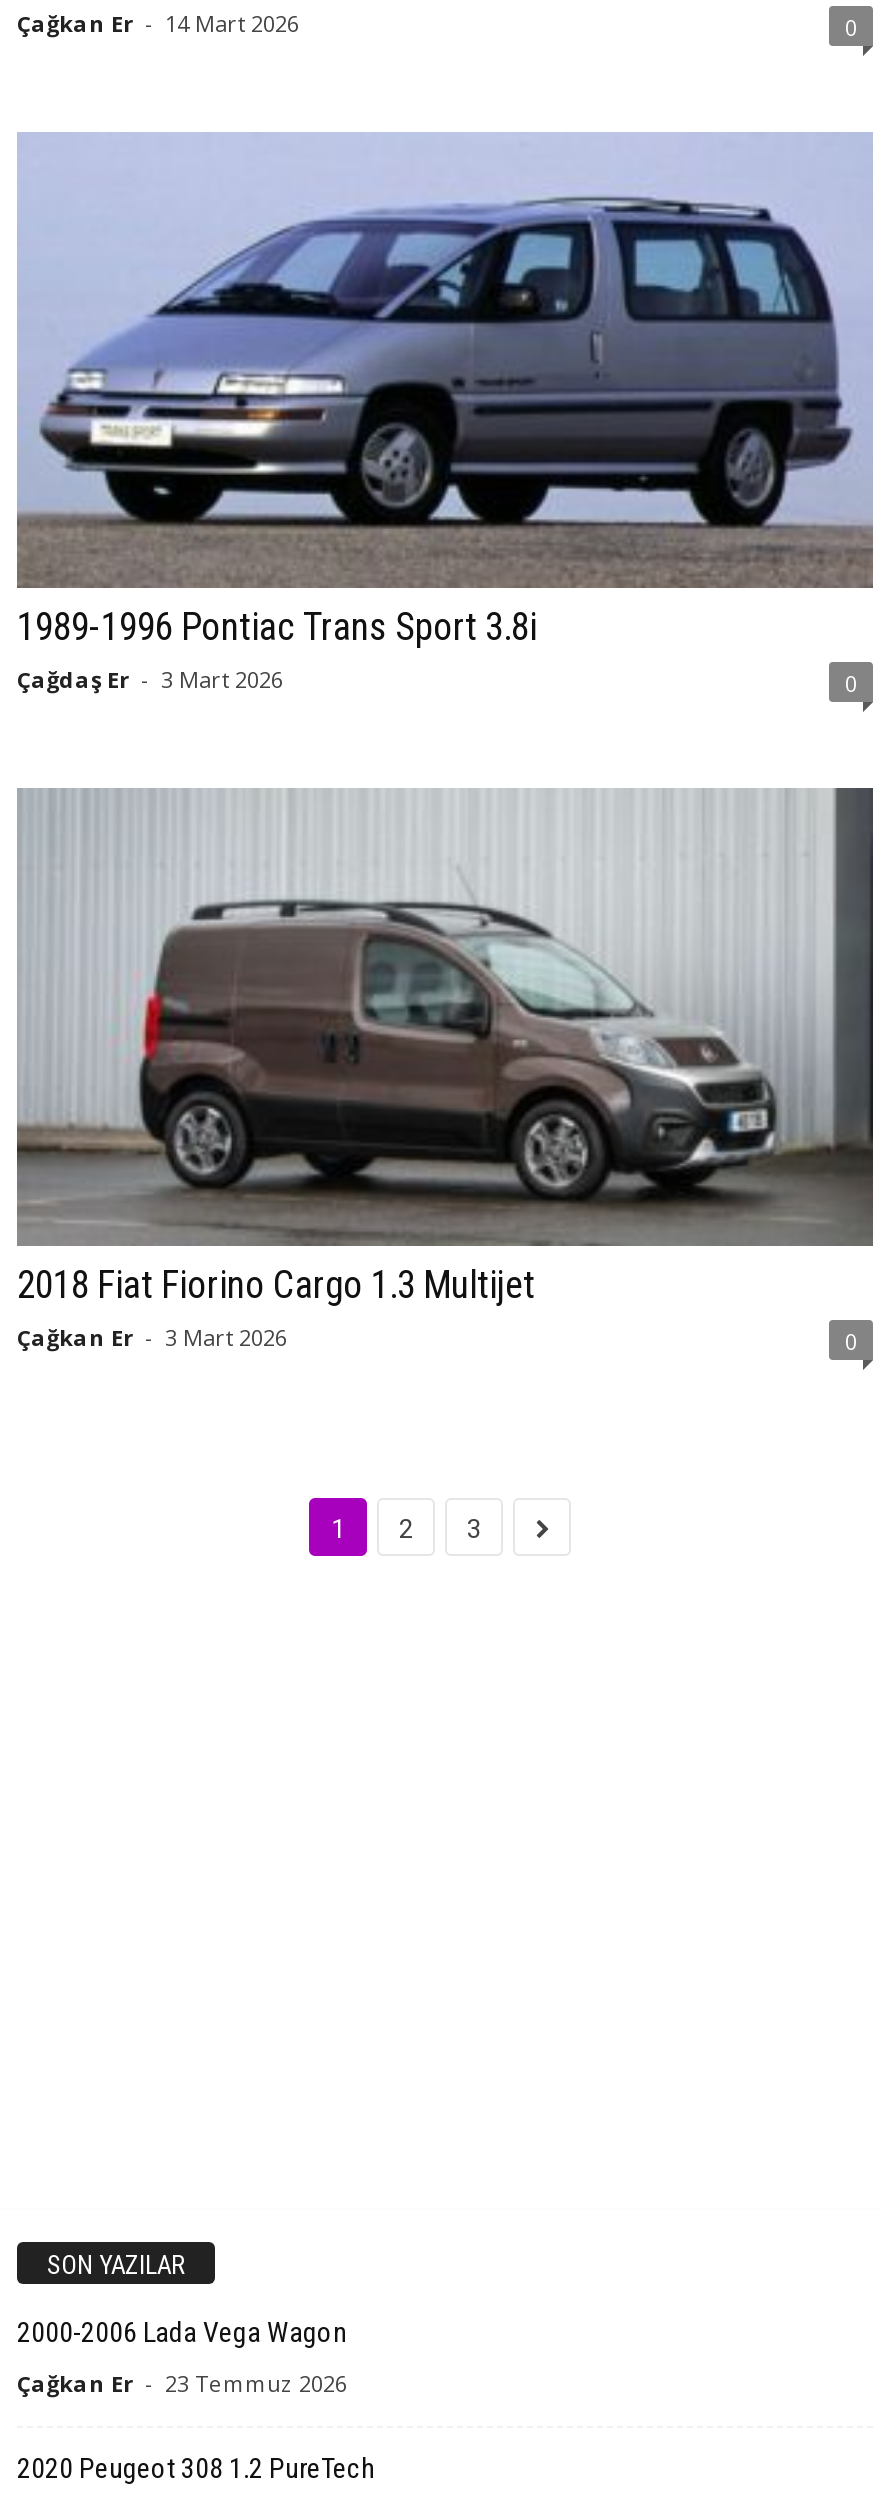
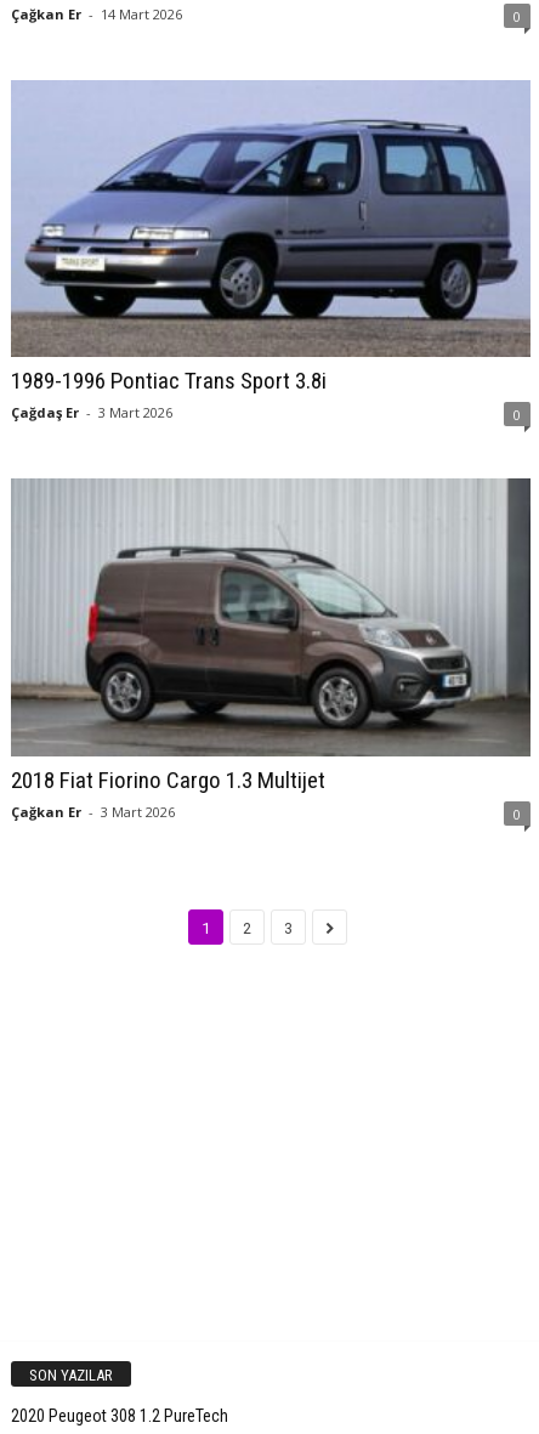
- 2000-2006 Lada Vega Wagon
- Çağkan Er - 23 Temmuz 2026
